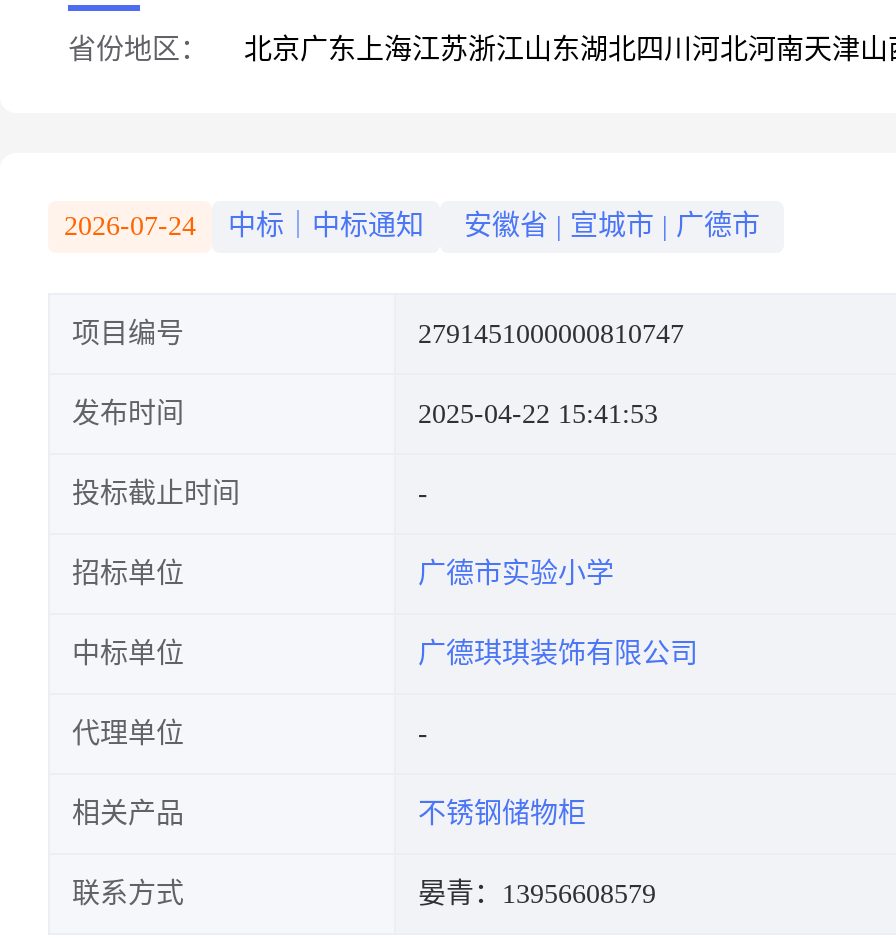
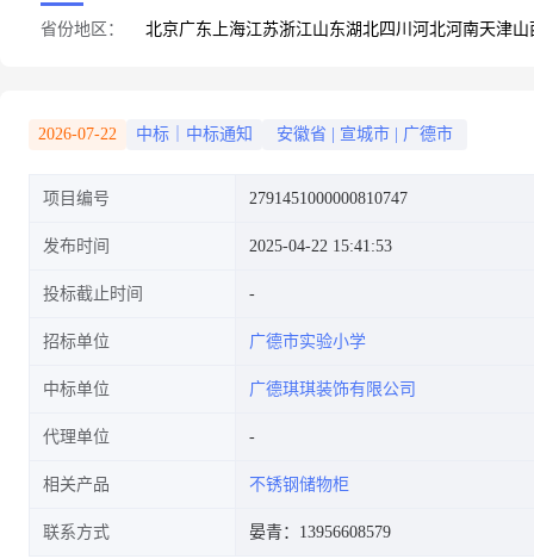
- 2026-07-24
+ 2026-07-22
